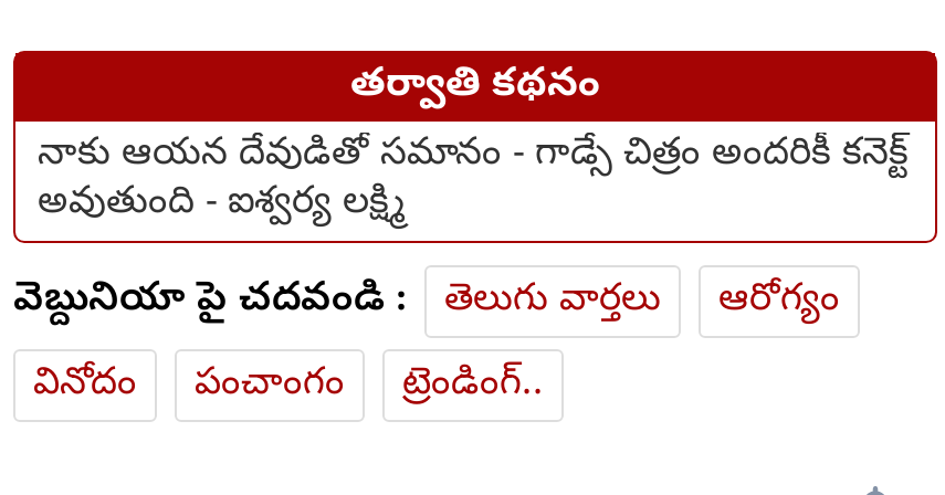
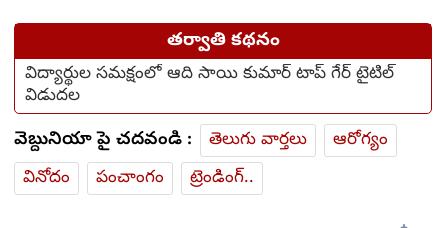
- నాకు ఆయ‌న దేవుడితో స‌మానం - గాడ్సే చిత్రం అంద‌రికీ క‌నెక్ట్
- అవుతుంది - ఐశ్వ‌ర్య ల‌క్ష్మి
+ విద్యార్థుల స‌మ‌క్షంలో ఆది సాయి కుమార్ టాప్ గేర్ టైటిల్
+ విడుద‌ల‌
